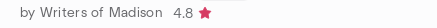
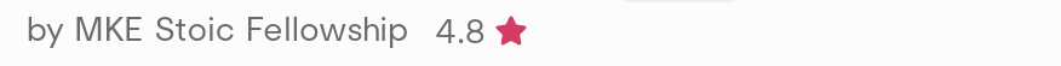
- by Writers of Madison
+ by MKE Stoic Fellowship
